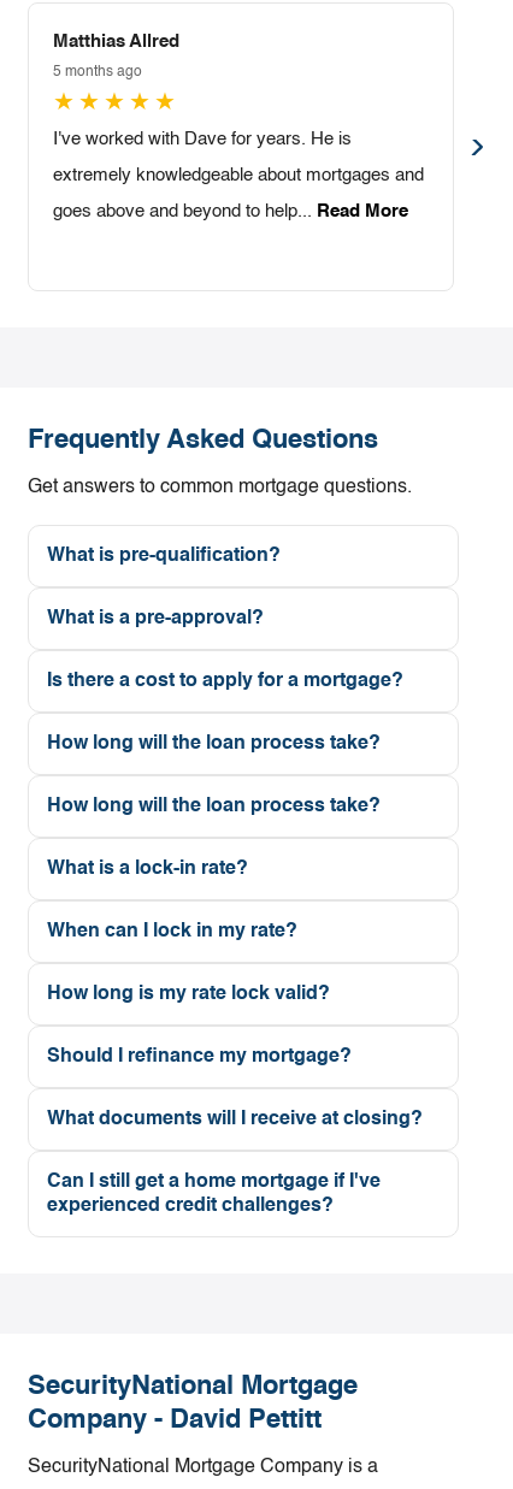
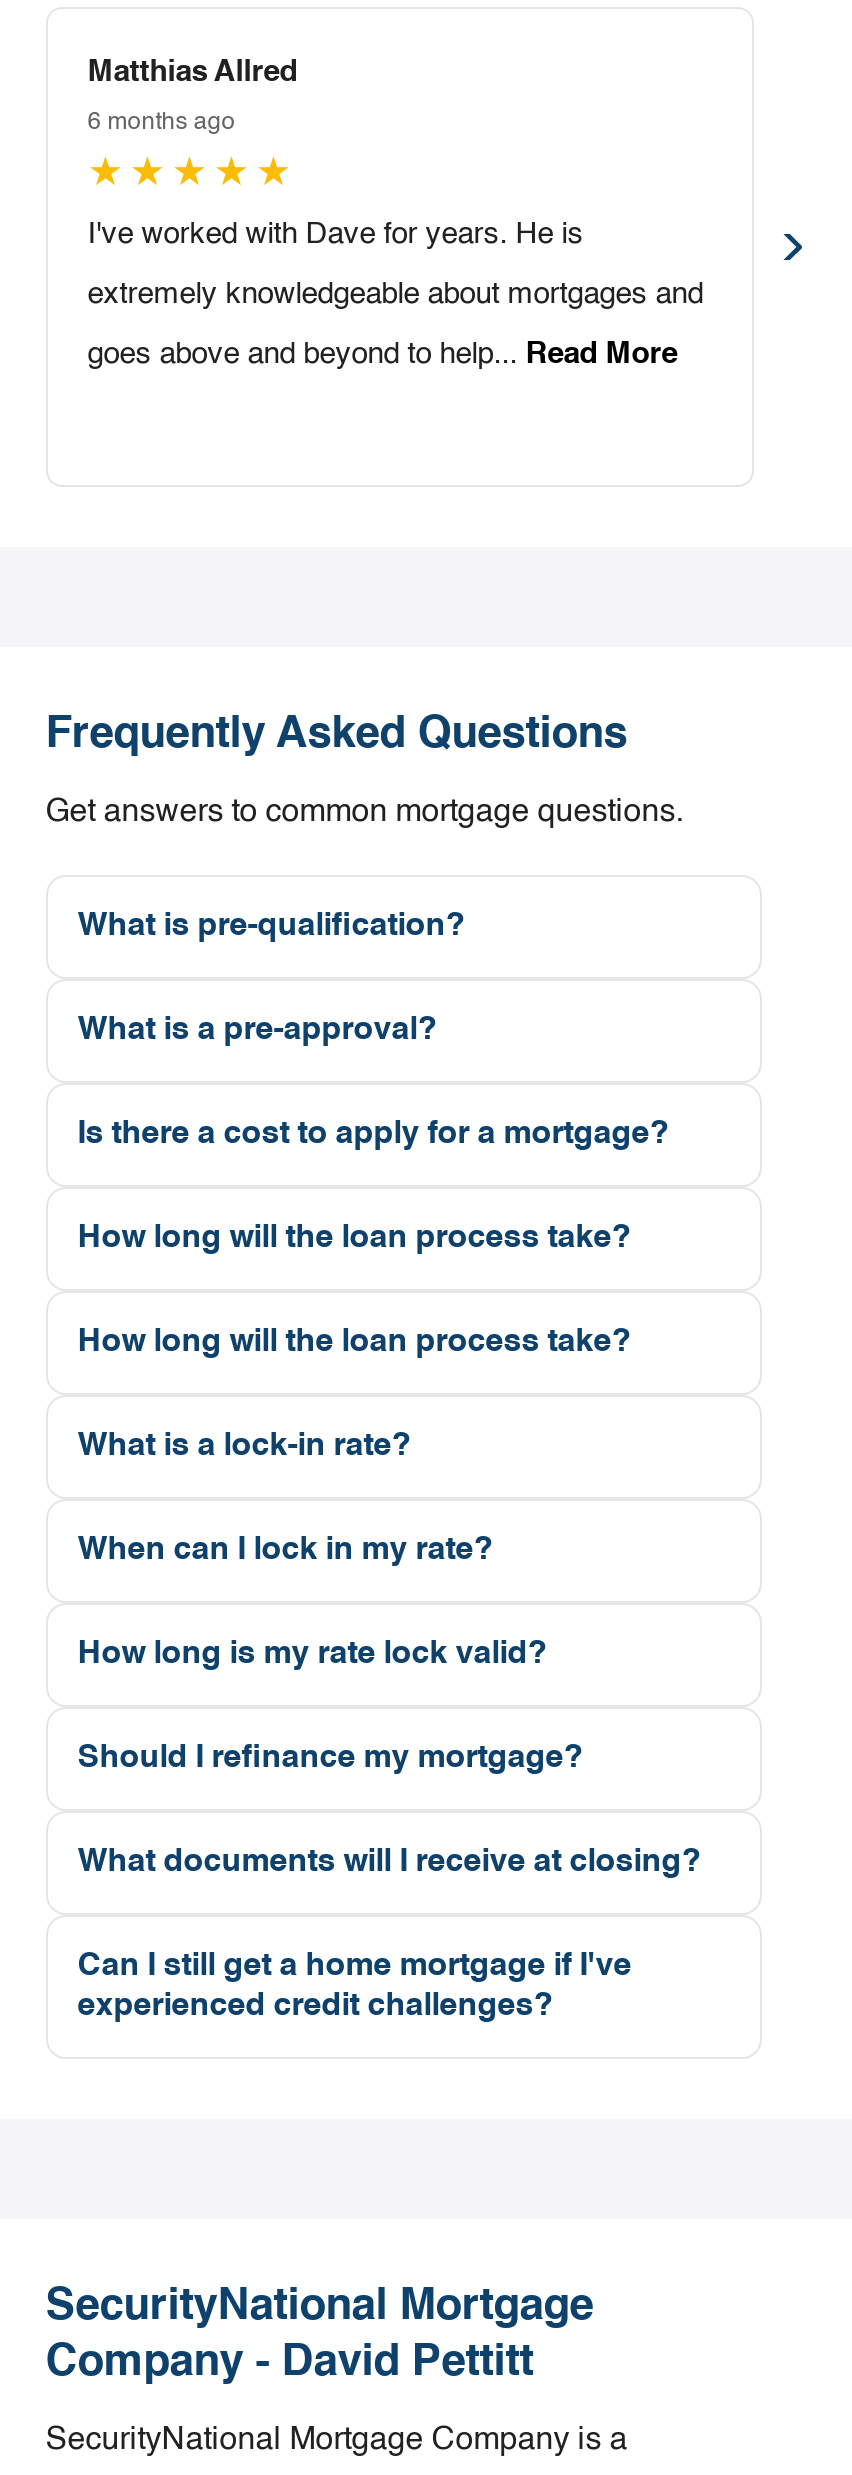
- 5 months ago
+ 6 months ago
